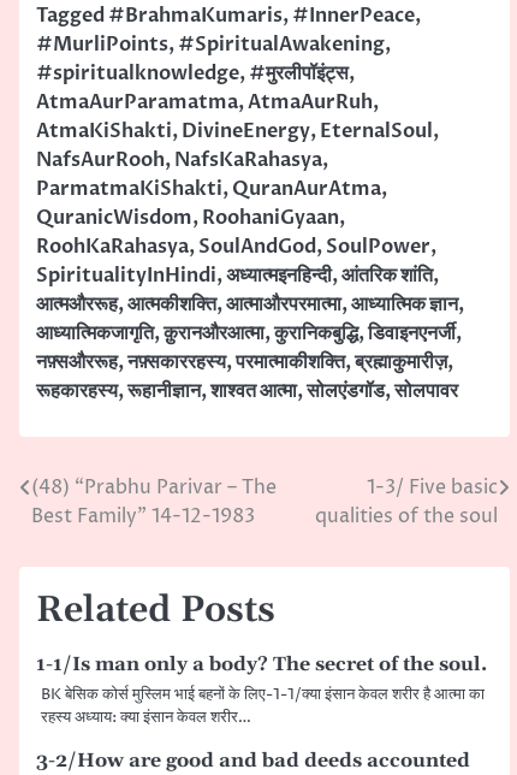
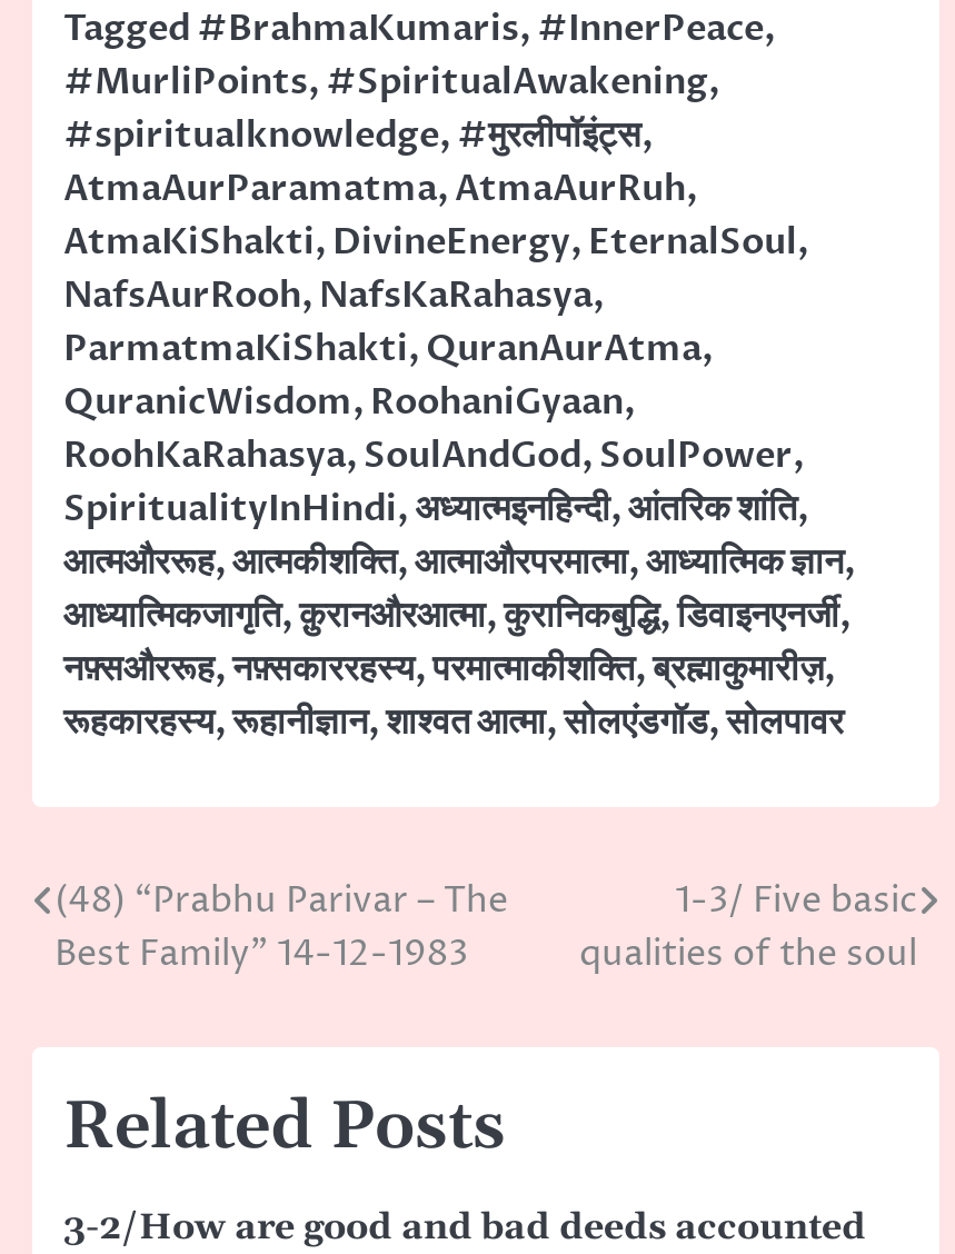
- 1-1/Is man only a body? The secret of the soul.
- BK बेसिक कोर्स मुस्लिम भाई बहनों के लिए-1-1/क्या इंसान केवल शरीर है आत्मा का
- रहस्य अध्याय: क्या इंसान केवल शरीर…
